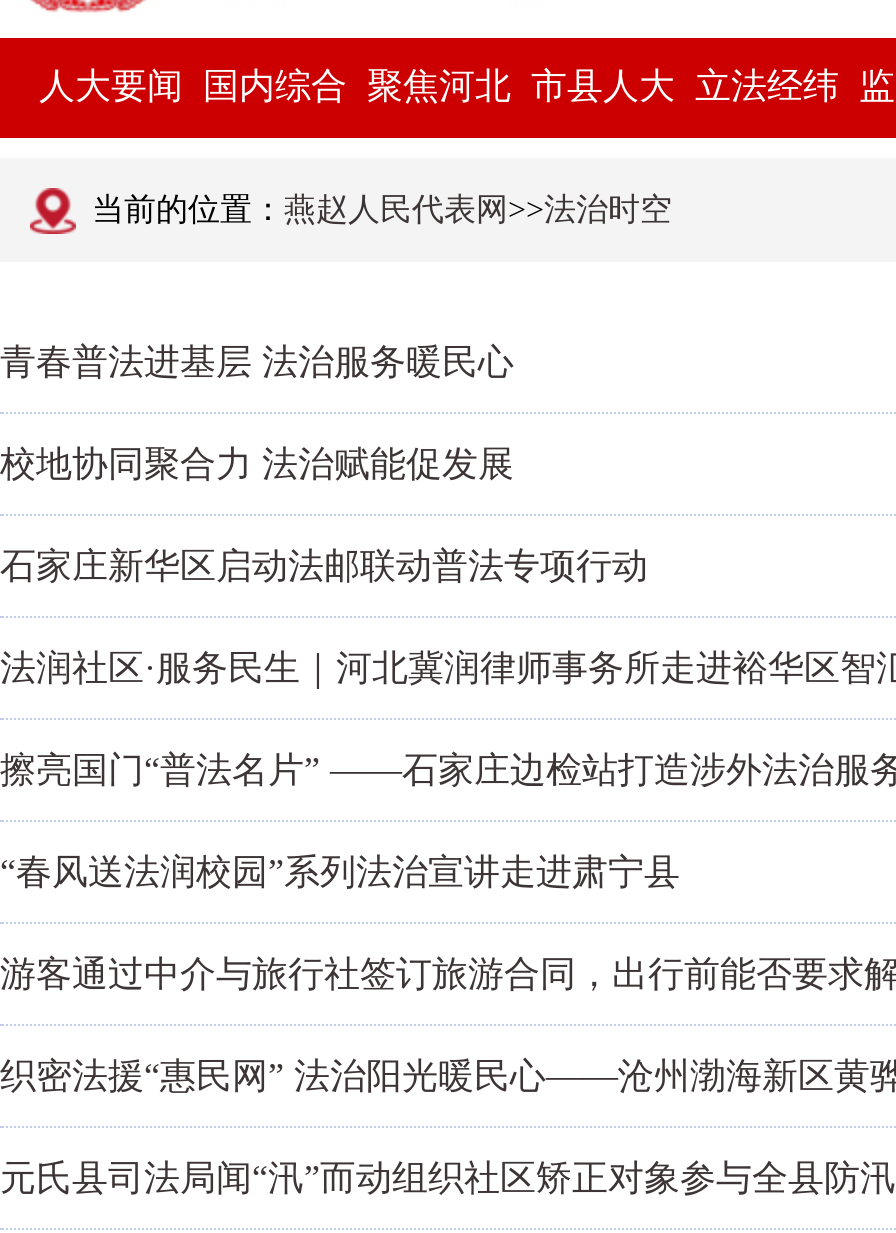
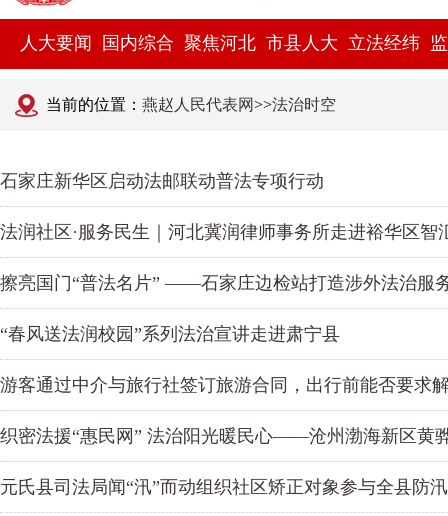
- 青春普法进基层 法治服务暖民心
- 校地协同聚合力 法治赋能促发展
